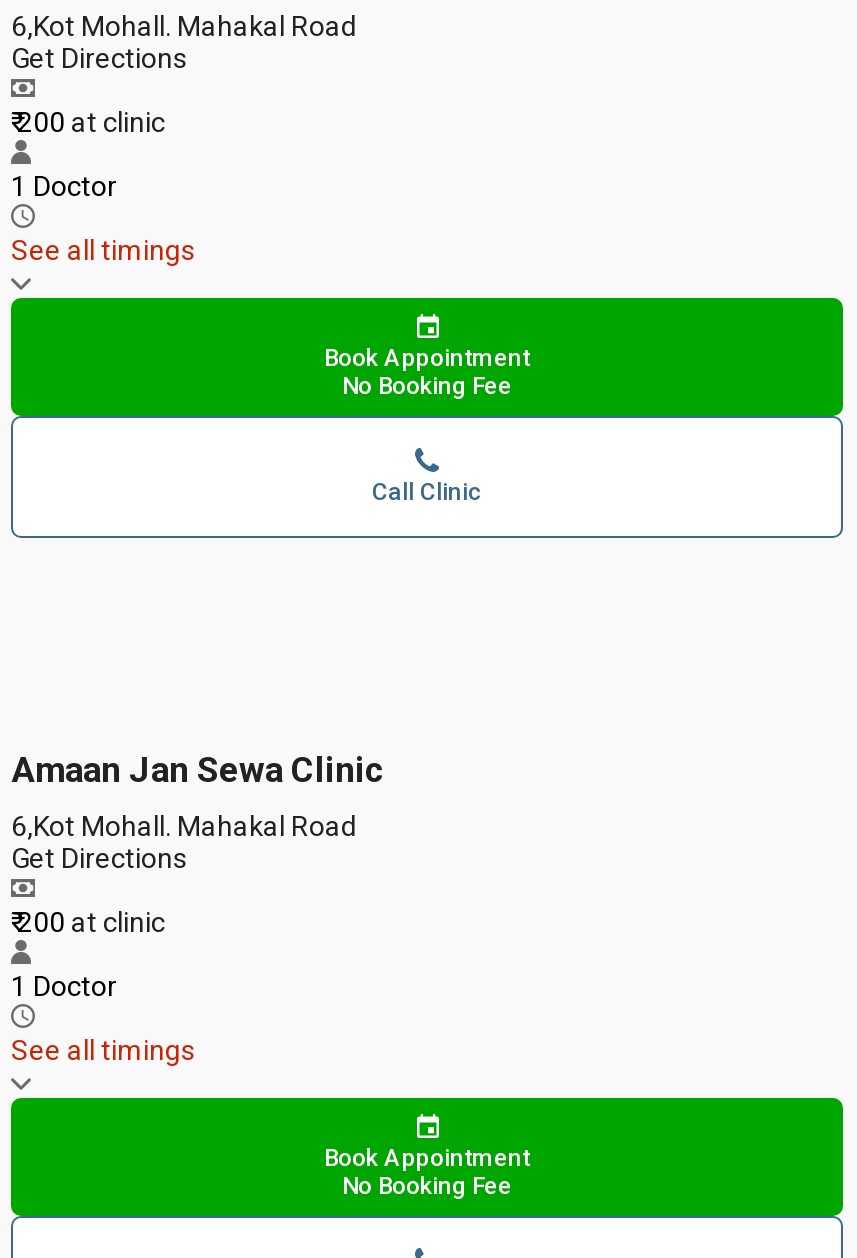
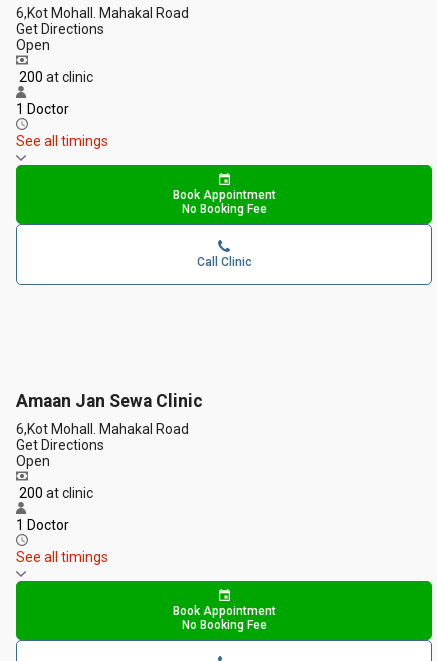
+ Open

+ Open
